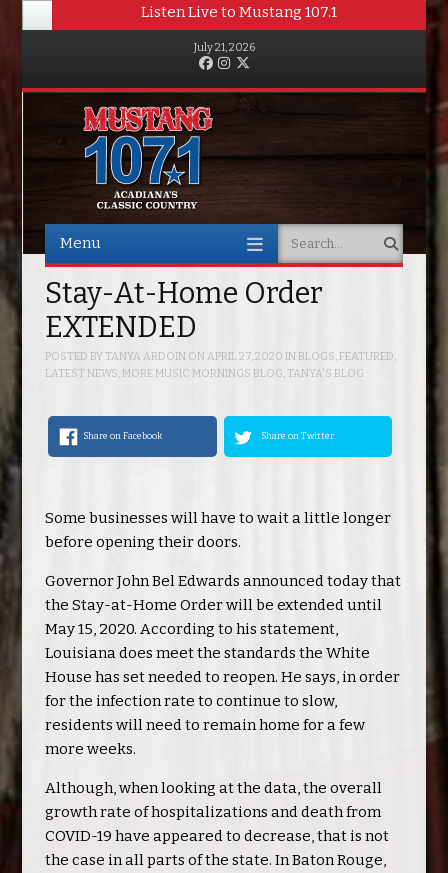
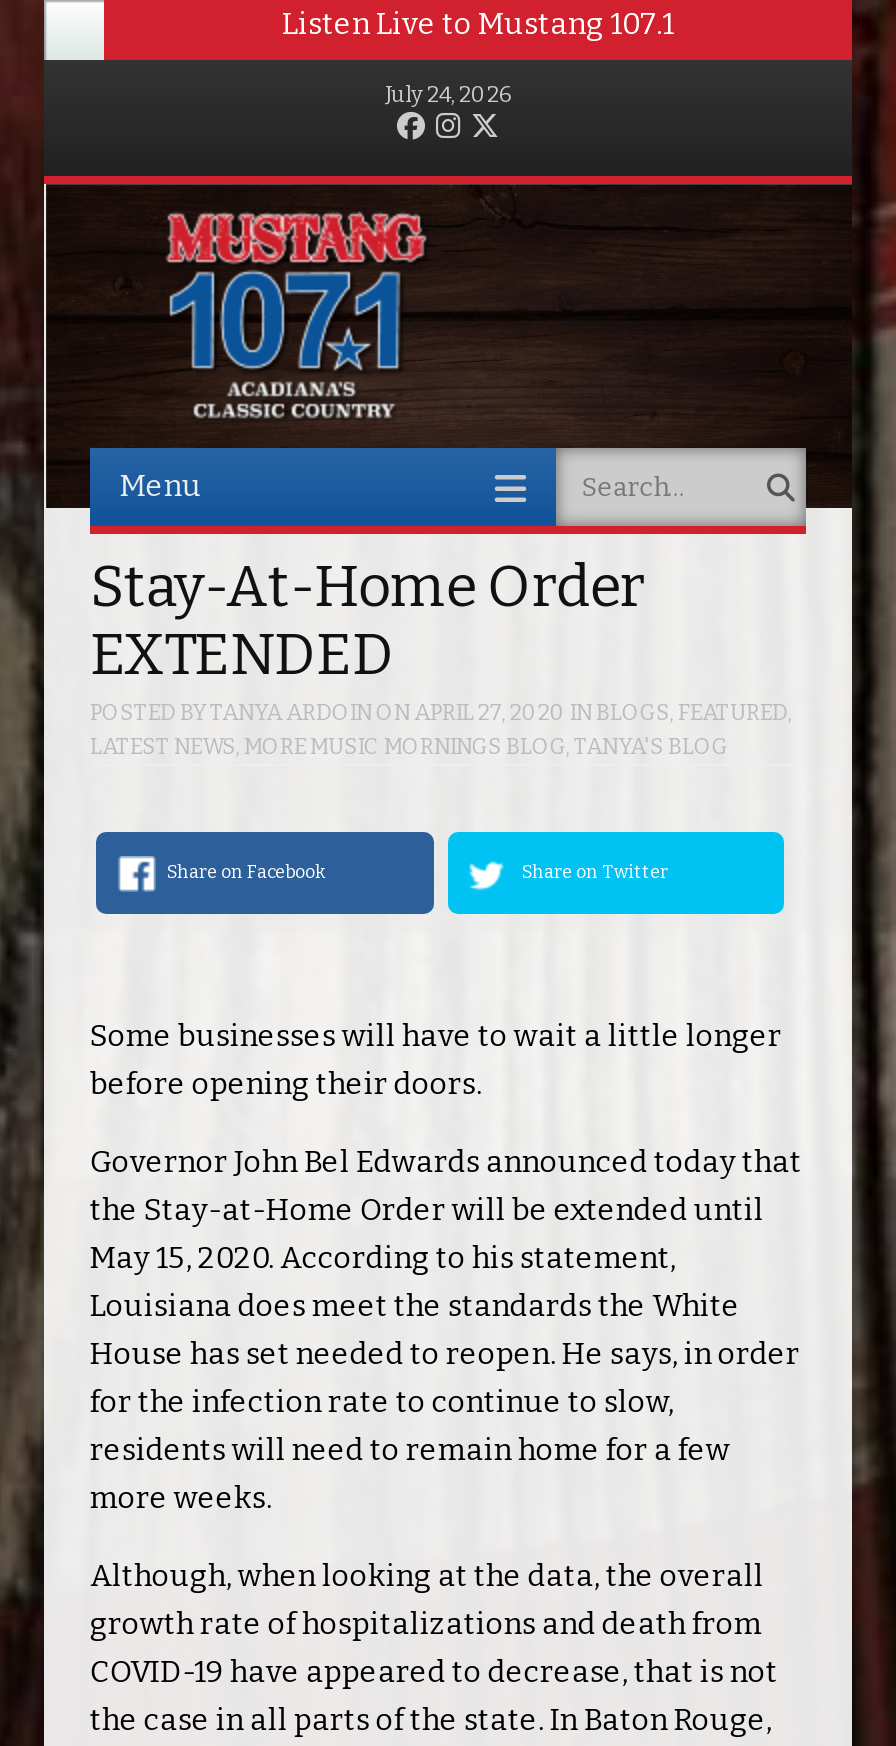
- July 21, 2026
+ July 24, 2026
